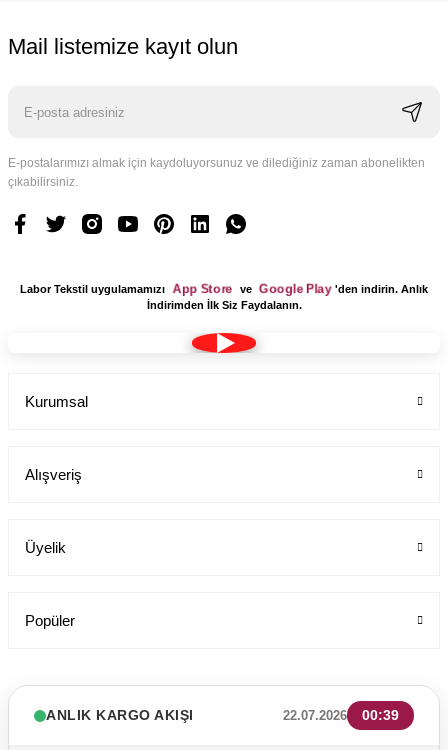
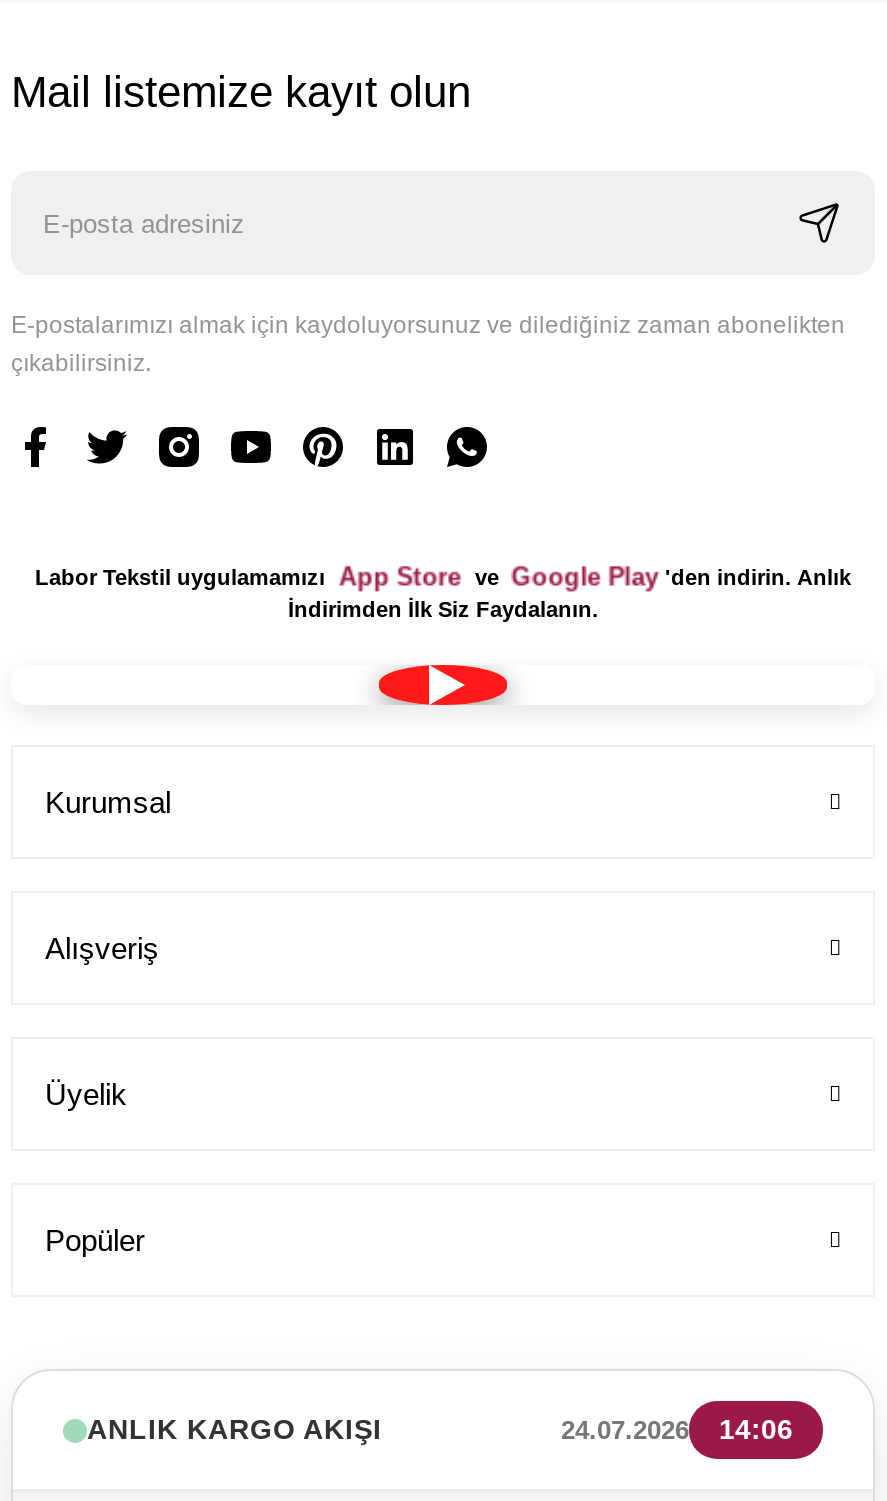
- 22.07.2026
+ 24.07.2026

- 00:39
+ 14:06
